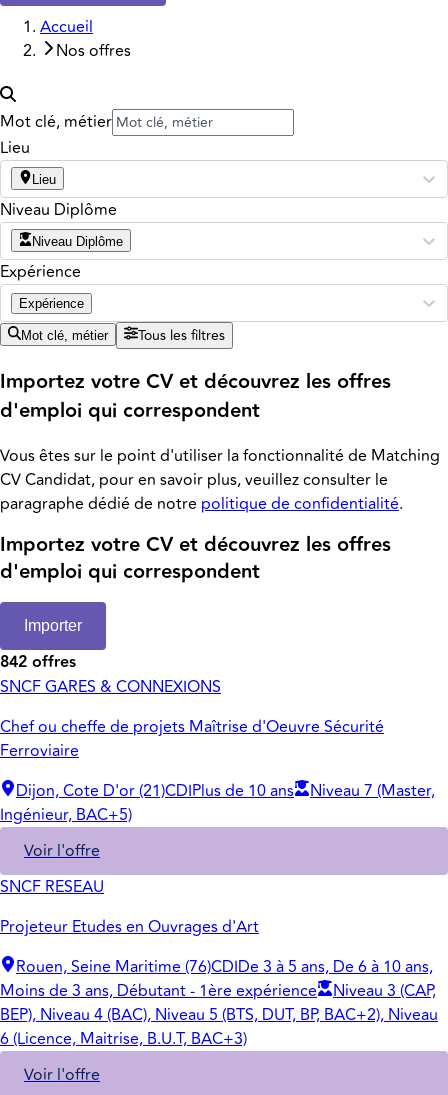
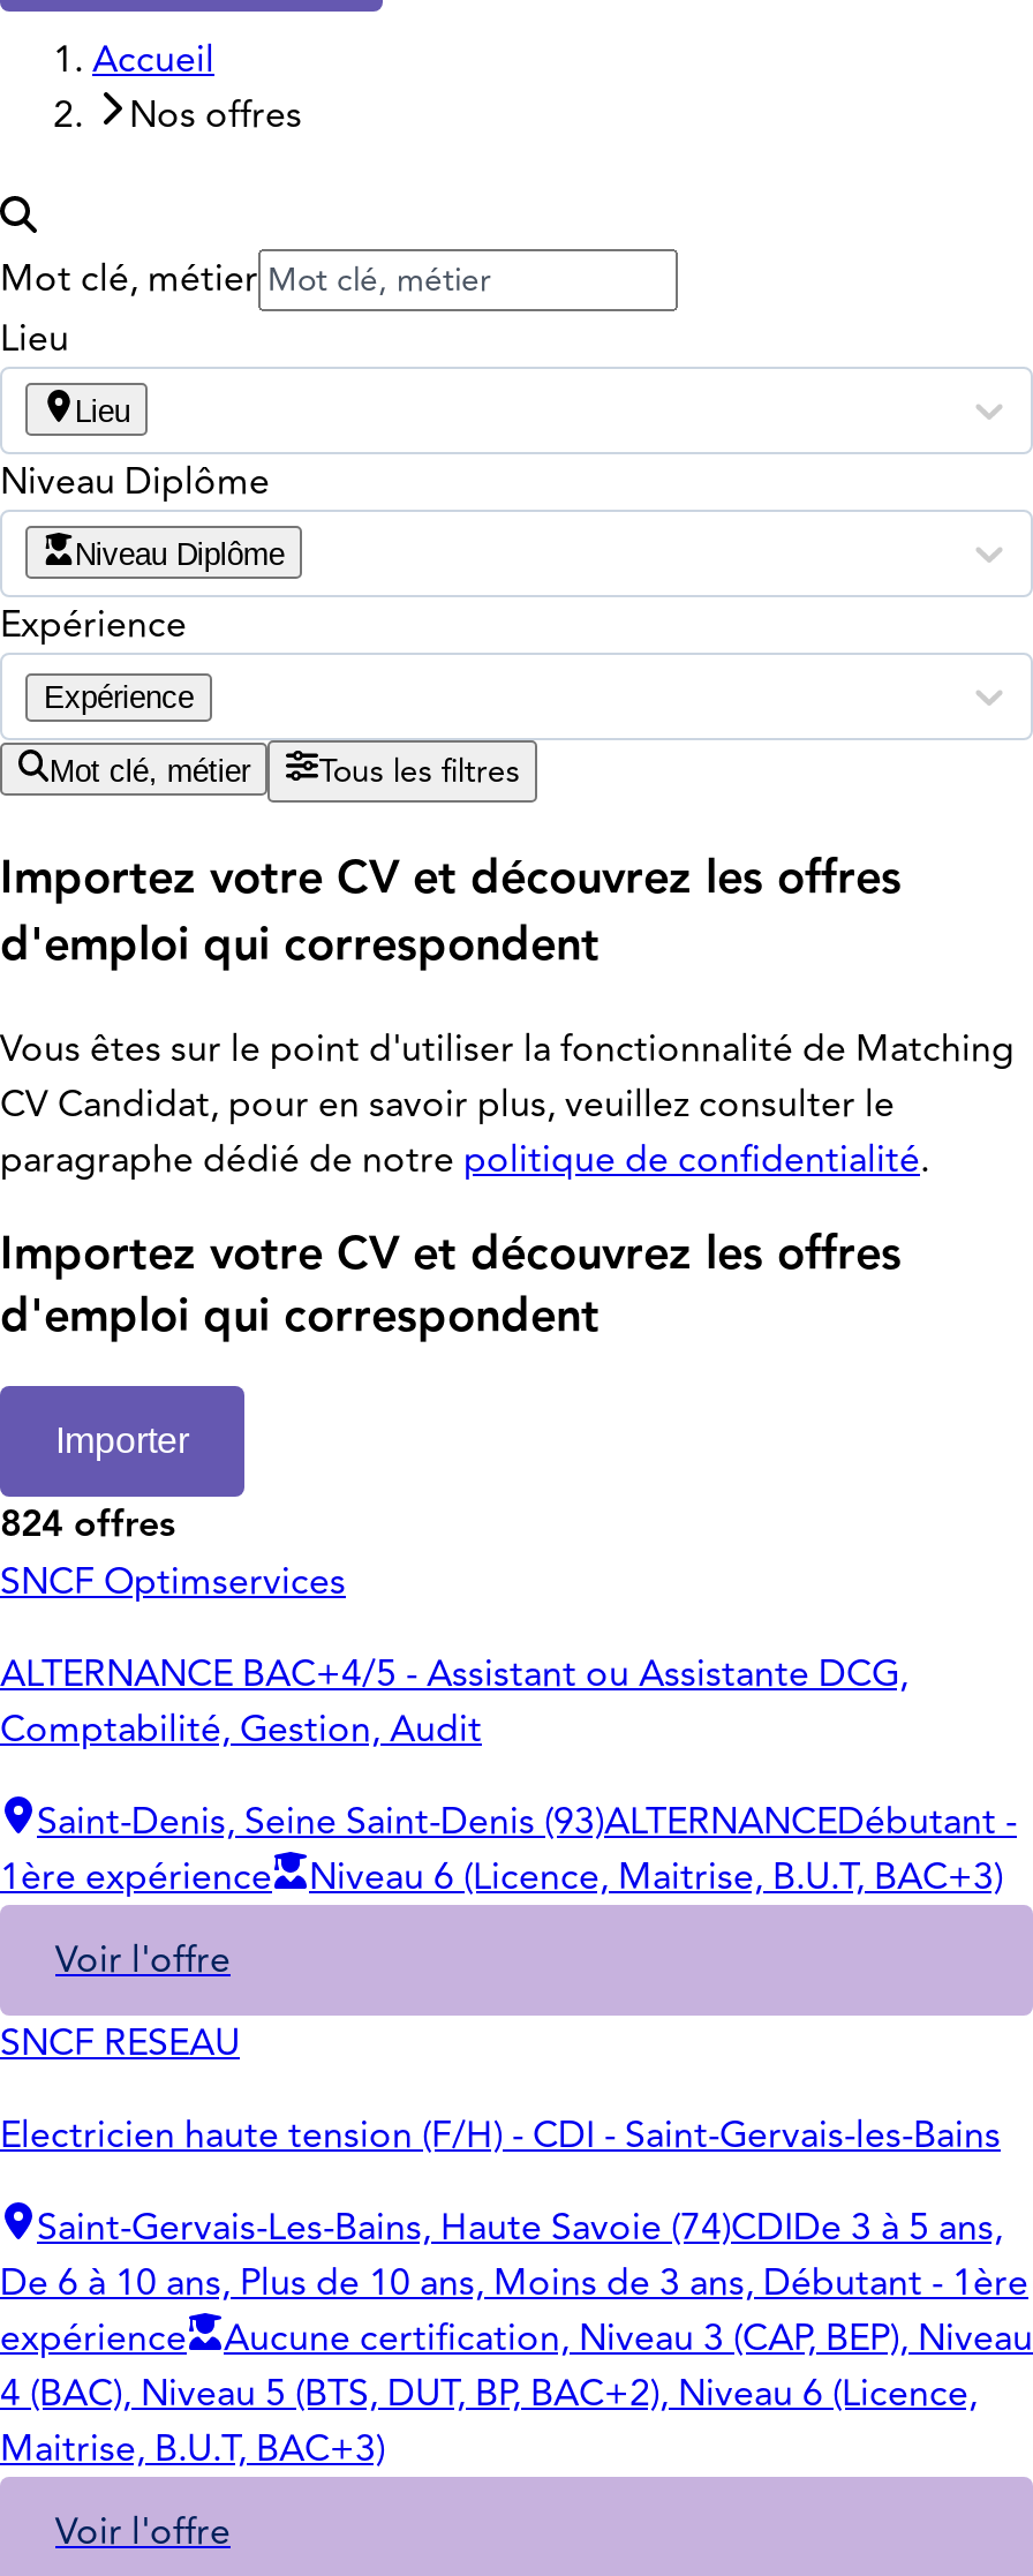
- 842 offres
- SNCF GARES & CONNEXIONS
+ 824 offres
+ SNCF Optimservices

- Chef ou cheffe de projets Maîtrise d'Oeuvre Sécurité
- Ferroviaire
+ ALTERNANCE BAC+4/5 - Assistant ou Assistante DCG,
+ Comptabilité, Gestion, Audit

- Dijon, Cote D'or (21)CDIPlus de 10 ans
- Niveau 7 (Master,
- Ingénieur, BAC+5)
+ Saint-Denis, Seine Saint-Denis (93)ALTERNANCEDébutant -
+ 1ère expérience
+ Niveau 6 (Licence, Maitrise, B.U.T, BAC+3)

- Projeteur Etudes en Ouvrages d'Art
+ Electricien haute tension (F/H) - CDI - Saint-Gervais-les-Bains

- Rouen, Seine Maritime (76)CDIDe 3 à 5 ans, De 6 à 10 ans,
- Moins de 3 ans, Débutant - 1ère expérience
- Niveau 3 (CAP,
- BEP), Niveau 4 (BAC), Niveau 5 (BTS, DUT, BP, BAC+2), Niveau
- 6 (Licence, Maitrise, B.U.T, BAC+3)
+ Saint-Gervais-Les-Bains, Haute Savoie (74)CDIDe 3 à 5 ans,
+ De 6 à 10 ans, Plus de 10 ans, Moins de 3 ans, Débutant - 1ère
+ expérience
+ Aucune certification, Niveau 3 (CAP, BEP), Niveau
+ 4 (BAC), Niveau 5 (BTS, DUT, BP, BAC+2), Niveau 6 (Licence,
+ Maitrise, B.U.T, BAC+3)
